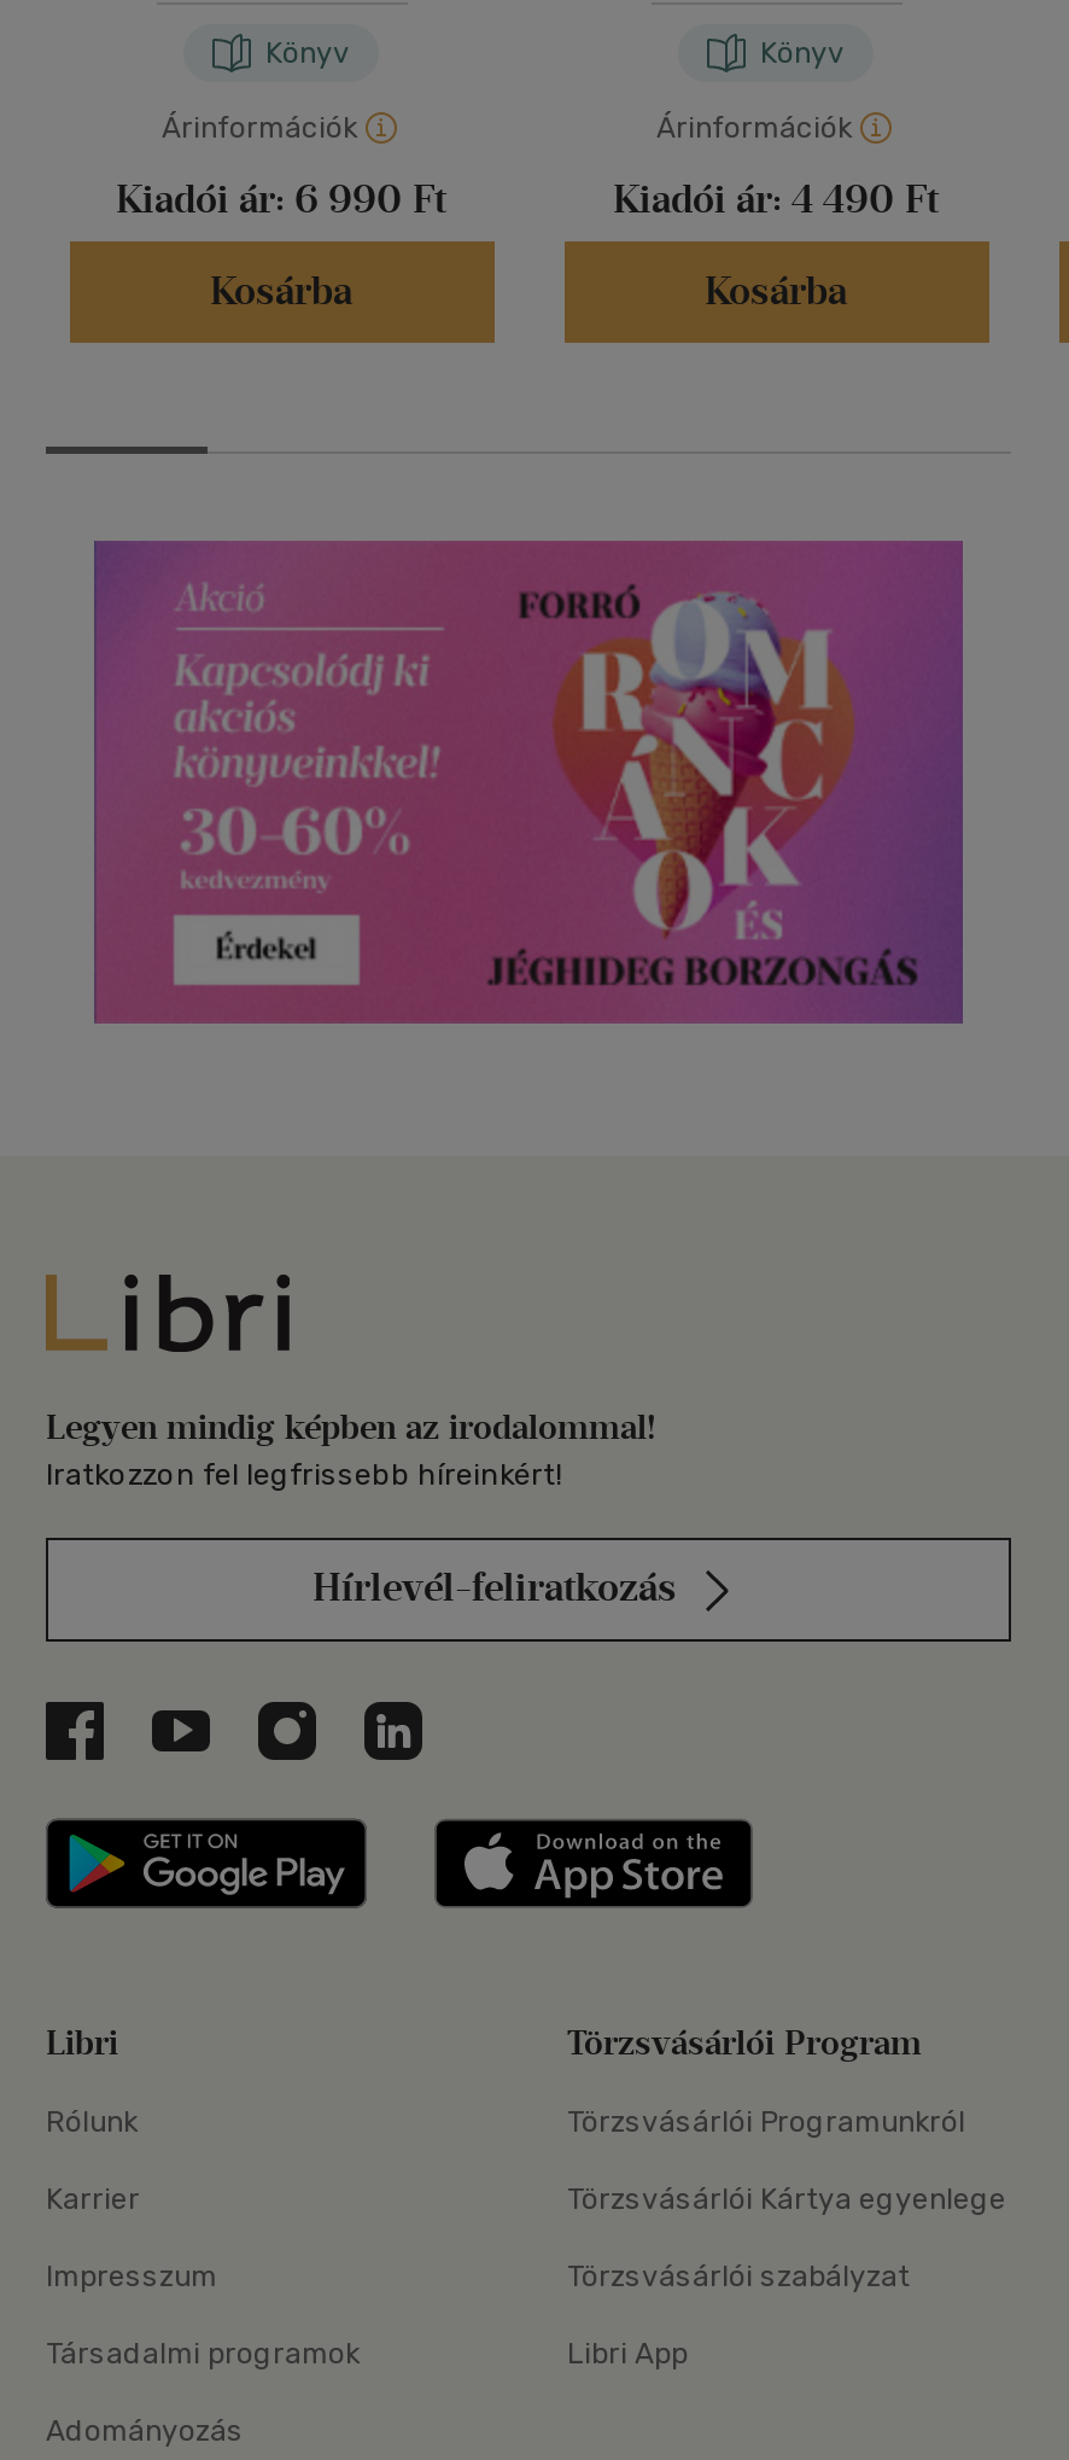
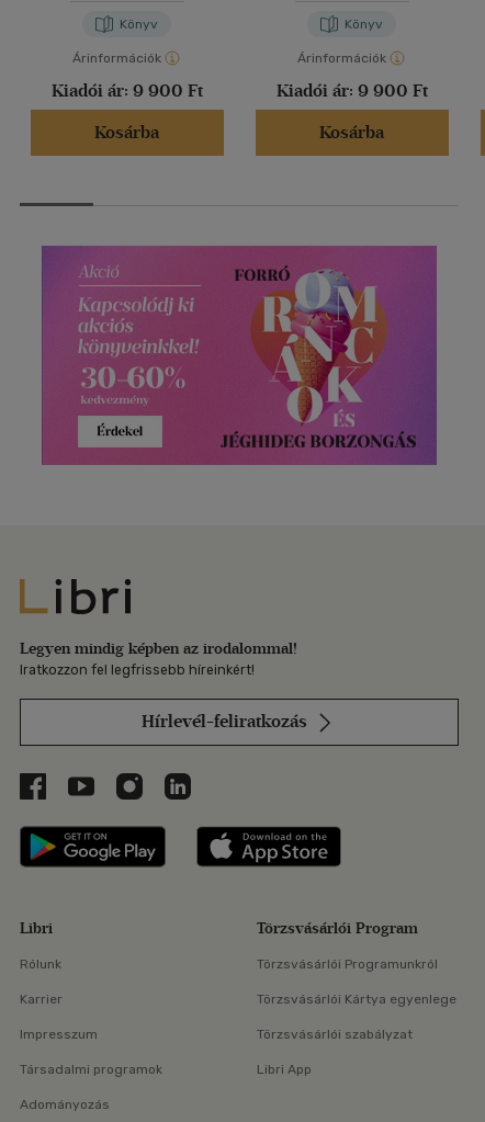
- Kiadói ár: 6 990 Ft
+ Kiadói ár: 9 900 Ft

- Kiadói ár: 4 490 Ft
+ Kiadói ár: 9 900 Ft
